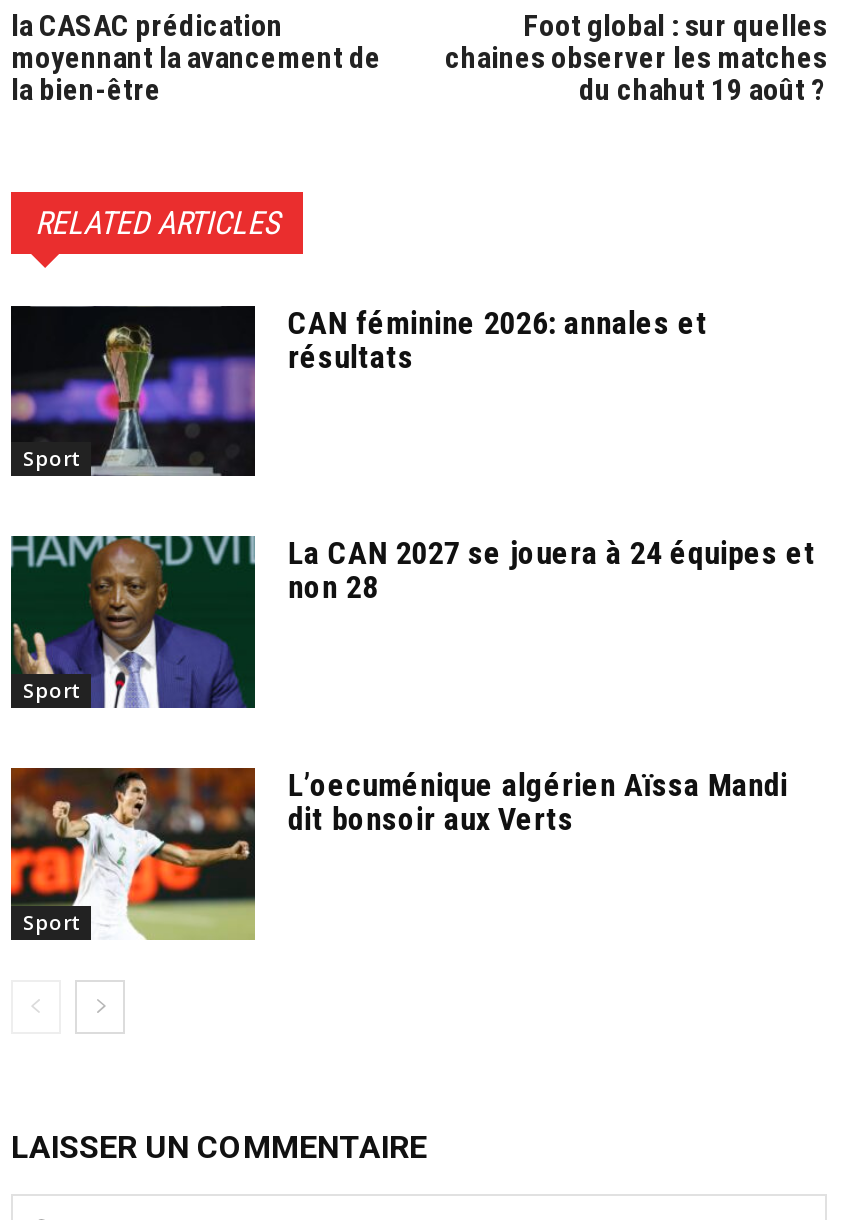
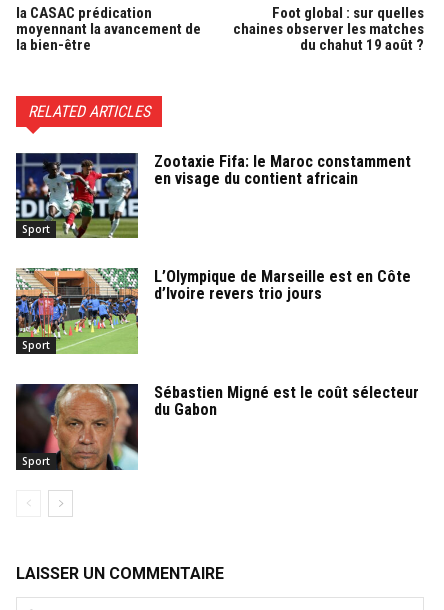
- [image]
- CAN féminine 2026: annales et
- résultats
+ [image]
+ Zootaxie Fifa: le Maroc constamment
+ en visage du contient africain

- [image]
- La CAN 2027 se jouera à 24 équipes et
- non 28
+ [image]
+ L’Olympique de Marseille est en Côte
+ d’Ivoire revers trio jours

- [image]
- L’oecuménique algérien Aïssa Mandi
- dit bonsoir aux Verts
+ [image]
+ Sébastien Migné est le coût sélecteur
+ du Gabon
